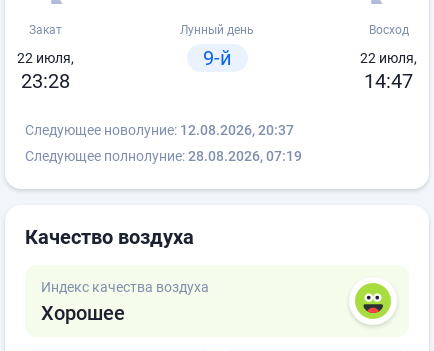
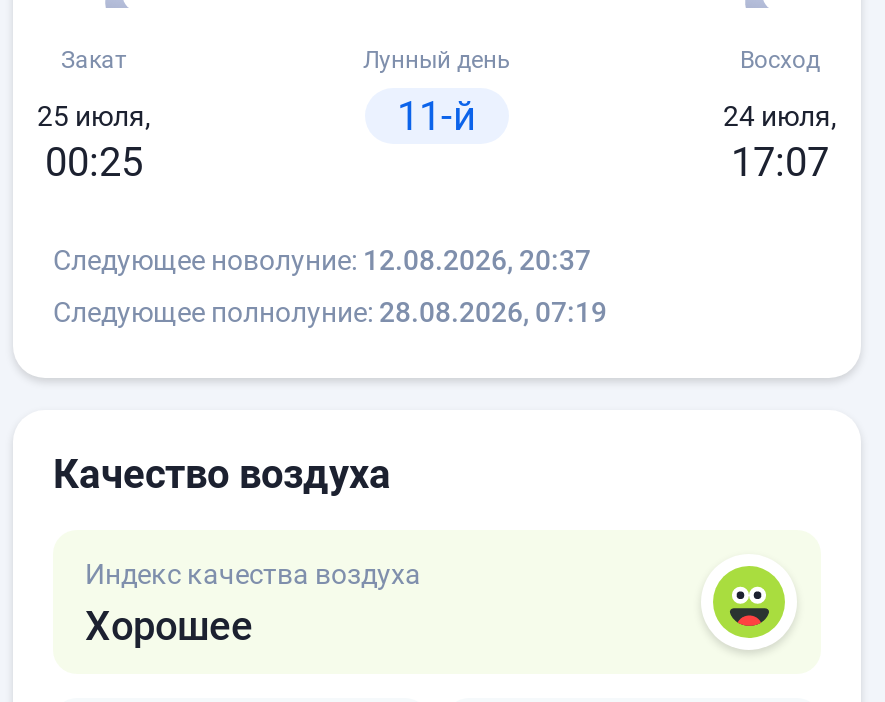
- 22 июля,
+ 25 июля,

- 9-й
+ 11-й

- 22 июля,
+ 24 июля,

- 23:28
+ 00:25

- 14:47
+ 17:07
